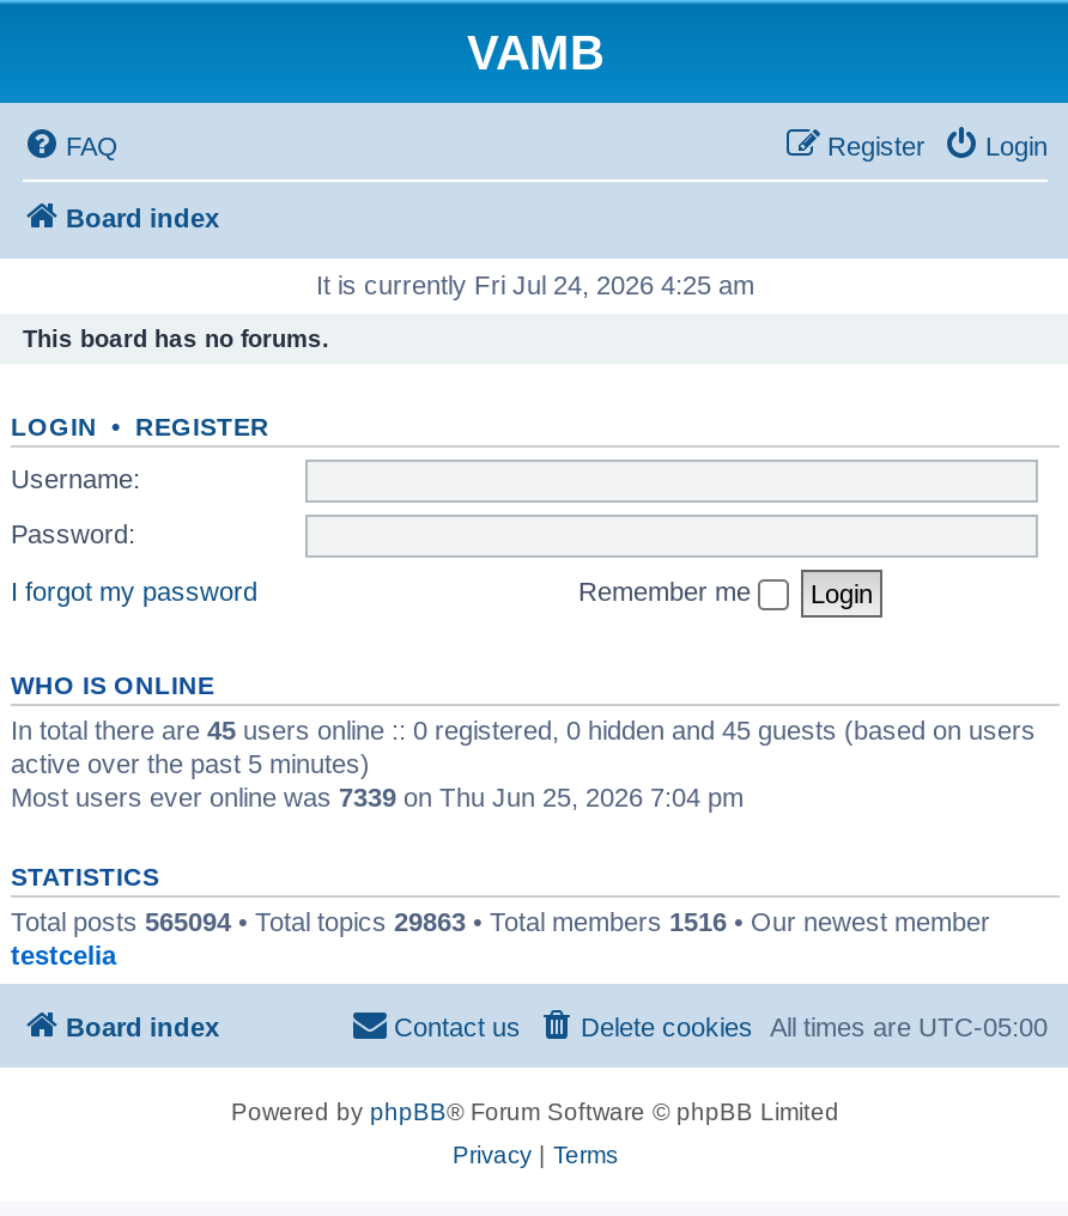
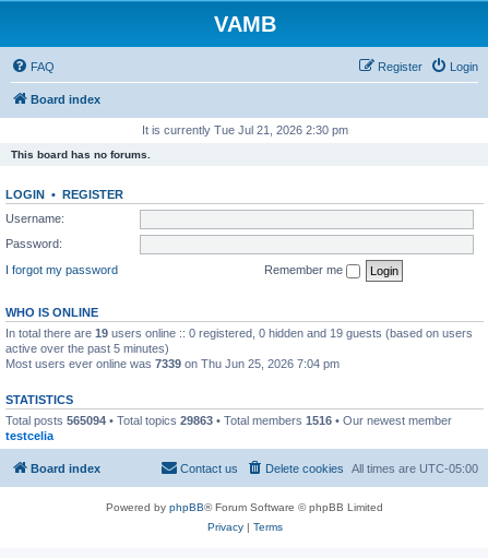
- It is currently Fri Jul 24, 2026 4:25 am
+ It is currently Tue Jul 21, 2026 2:30 pm

- In total there are 45 users online :: 0 registered, 0 hidden and 45 guests (based on users
+ In total there are 19 users online :: 0 registered, 0 hidden and 19 guests (based on users
